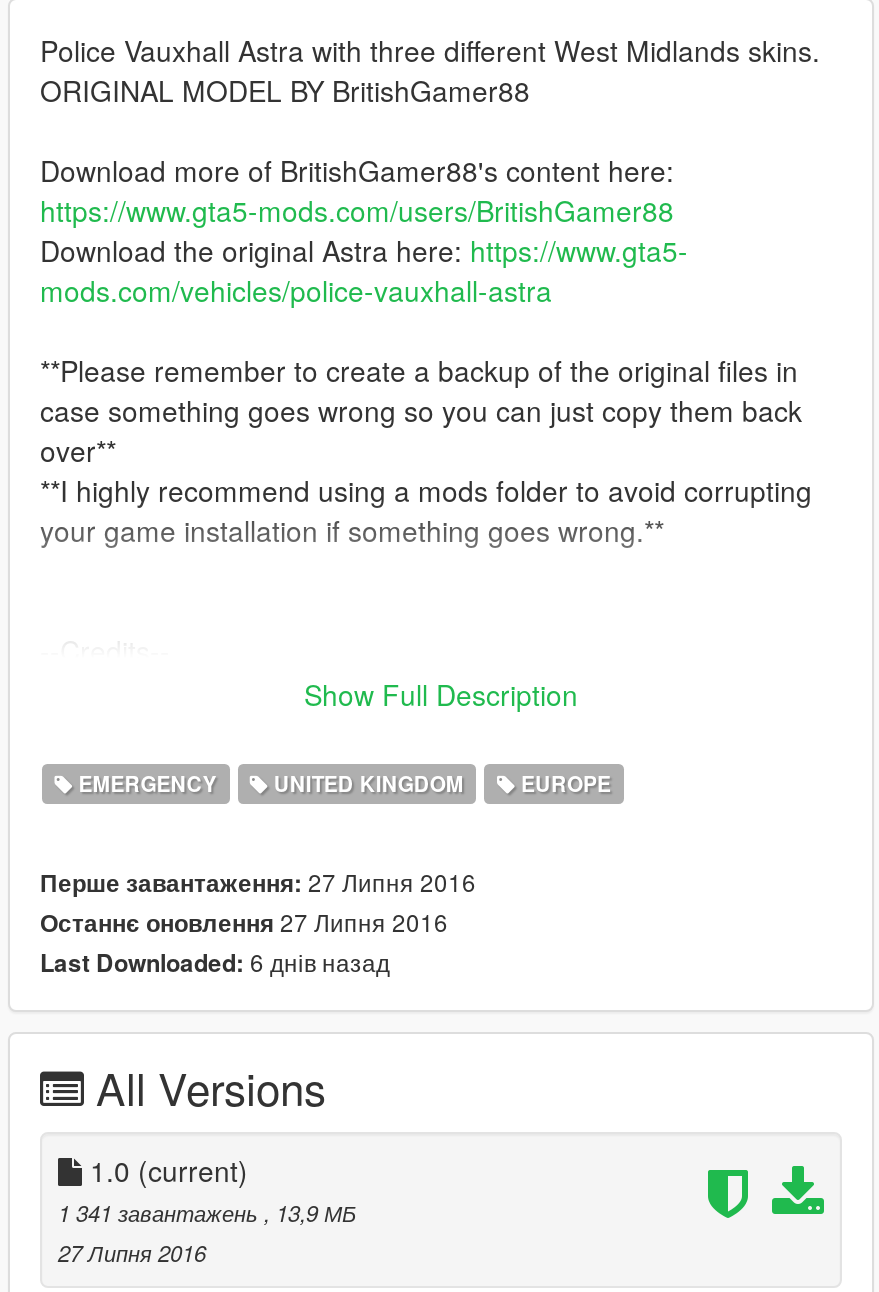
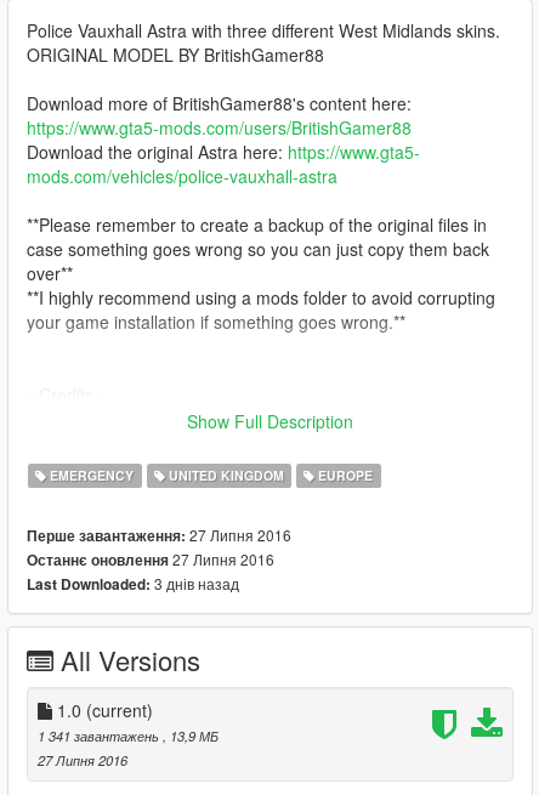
- Last Downloaded: 6 днів назад
+ Last Downloaded: 3 днів назад
